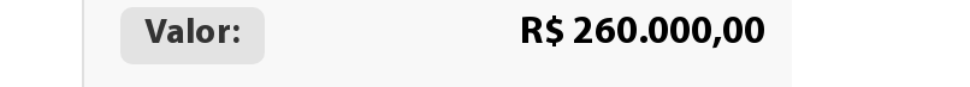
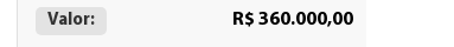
- R$ 260.000,00
+ R$ 360.000,00
